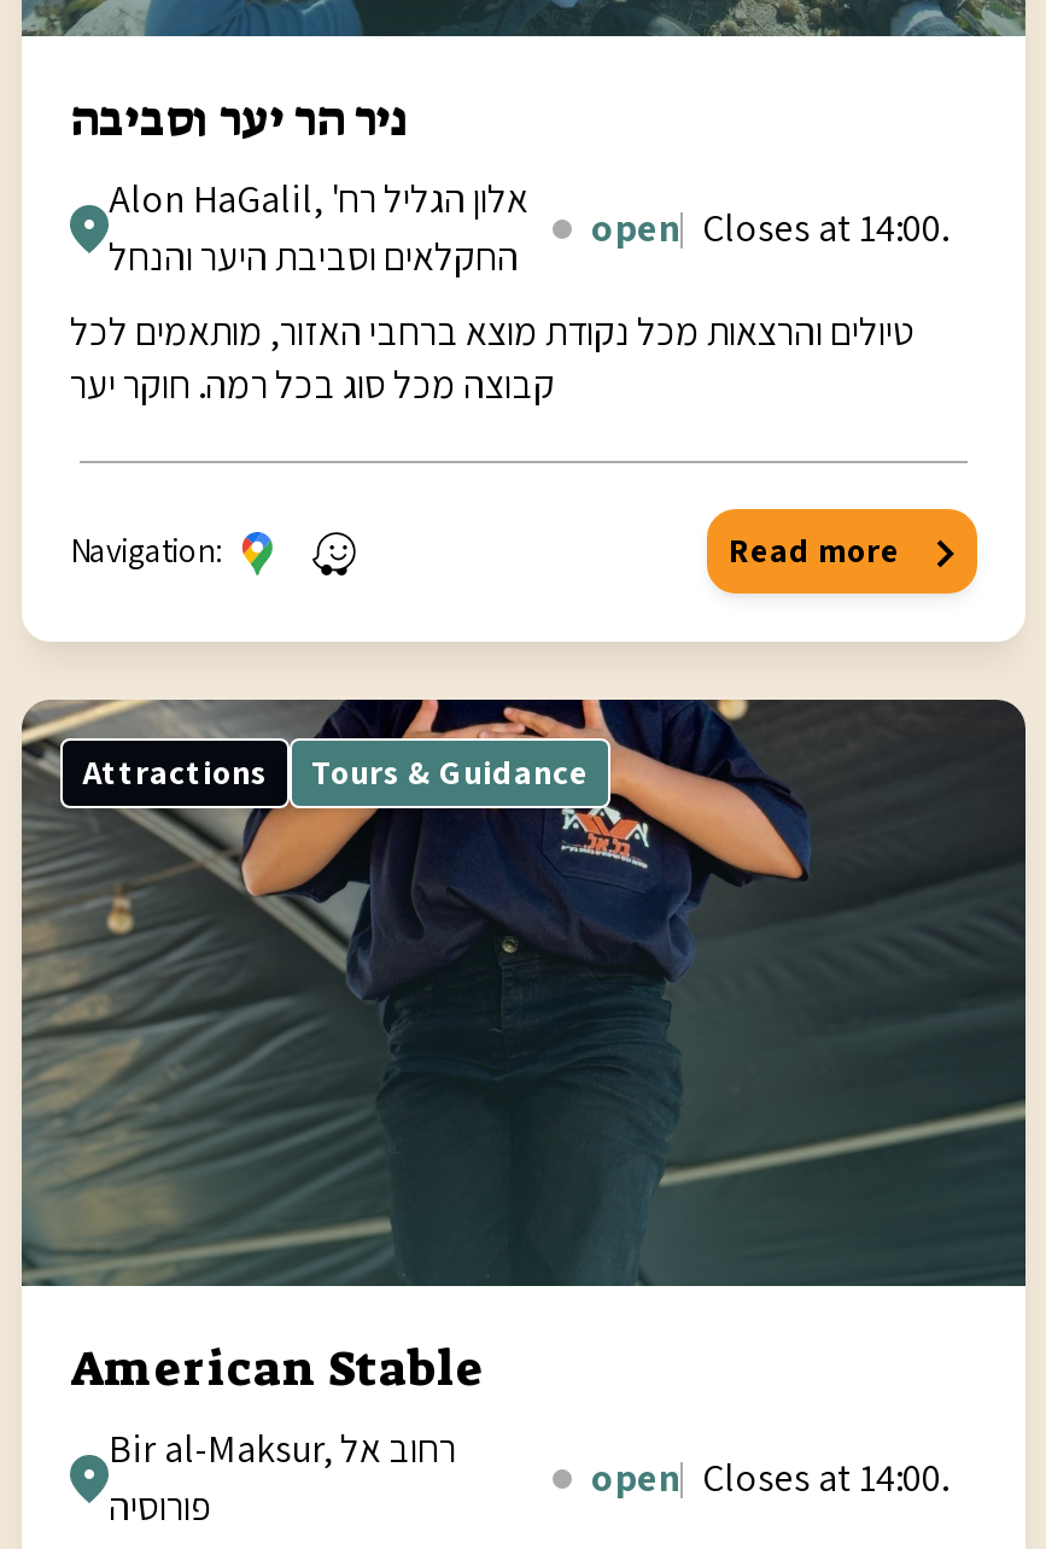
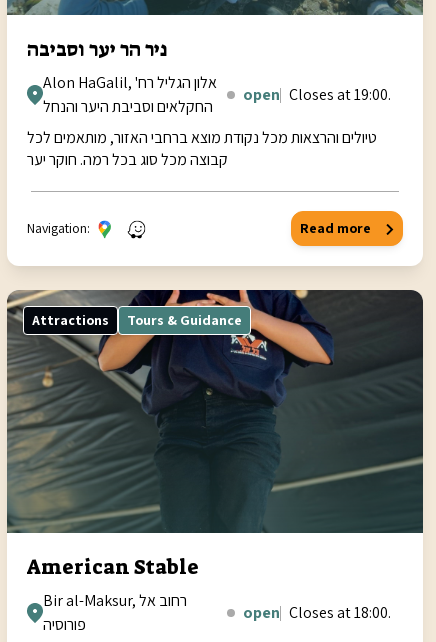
- open Closes at 14:00.
+ open Closes at 19:00.

- open Closes at 14:00.
+ open Closes at 18:00.
